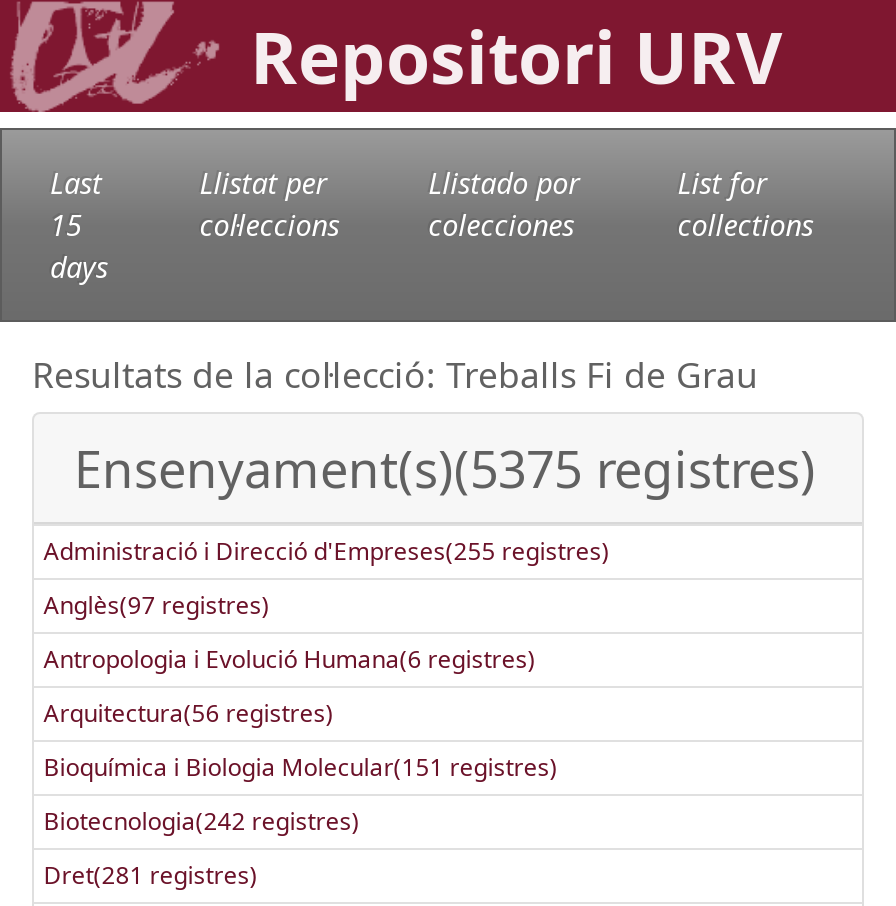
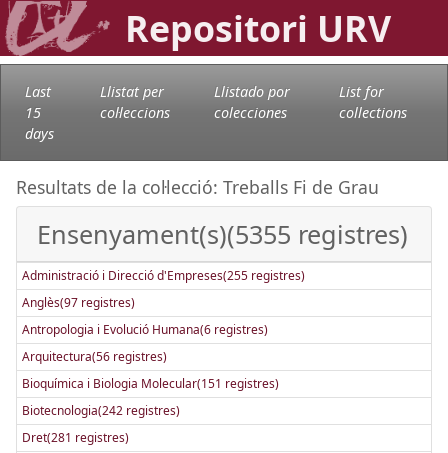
- Ensenyament(s)(5375 registres)
+ Ensenyament(s)(5355 registres)
